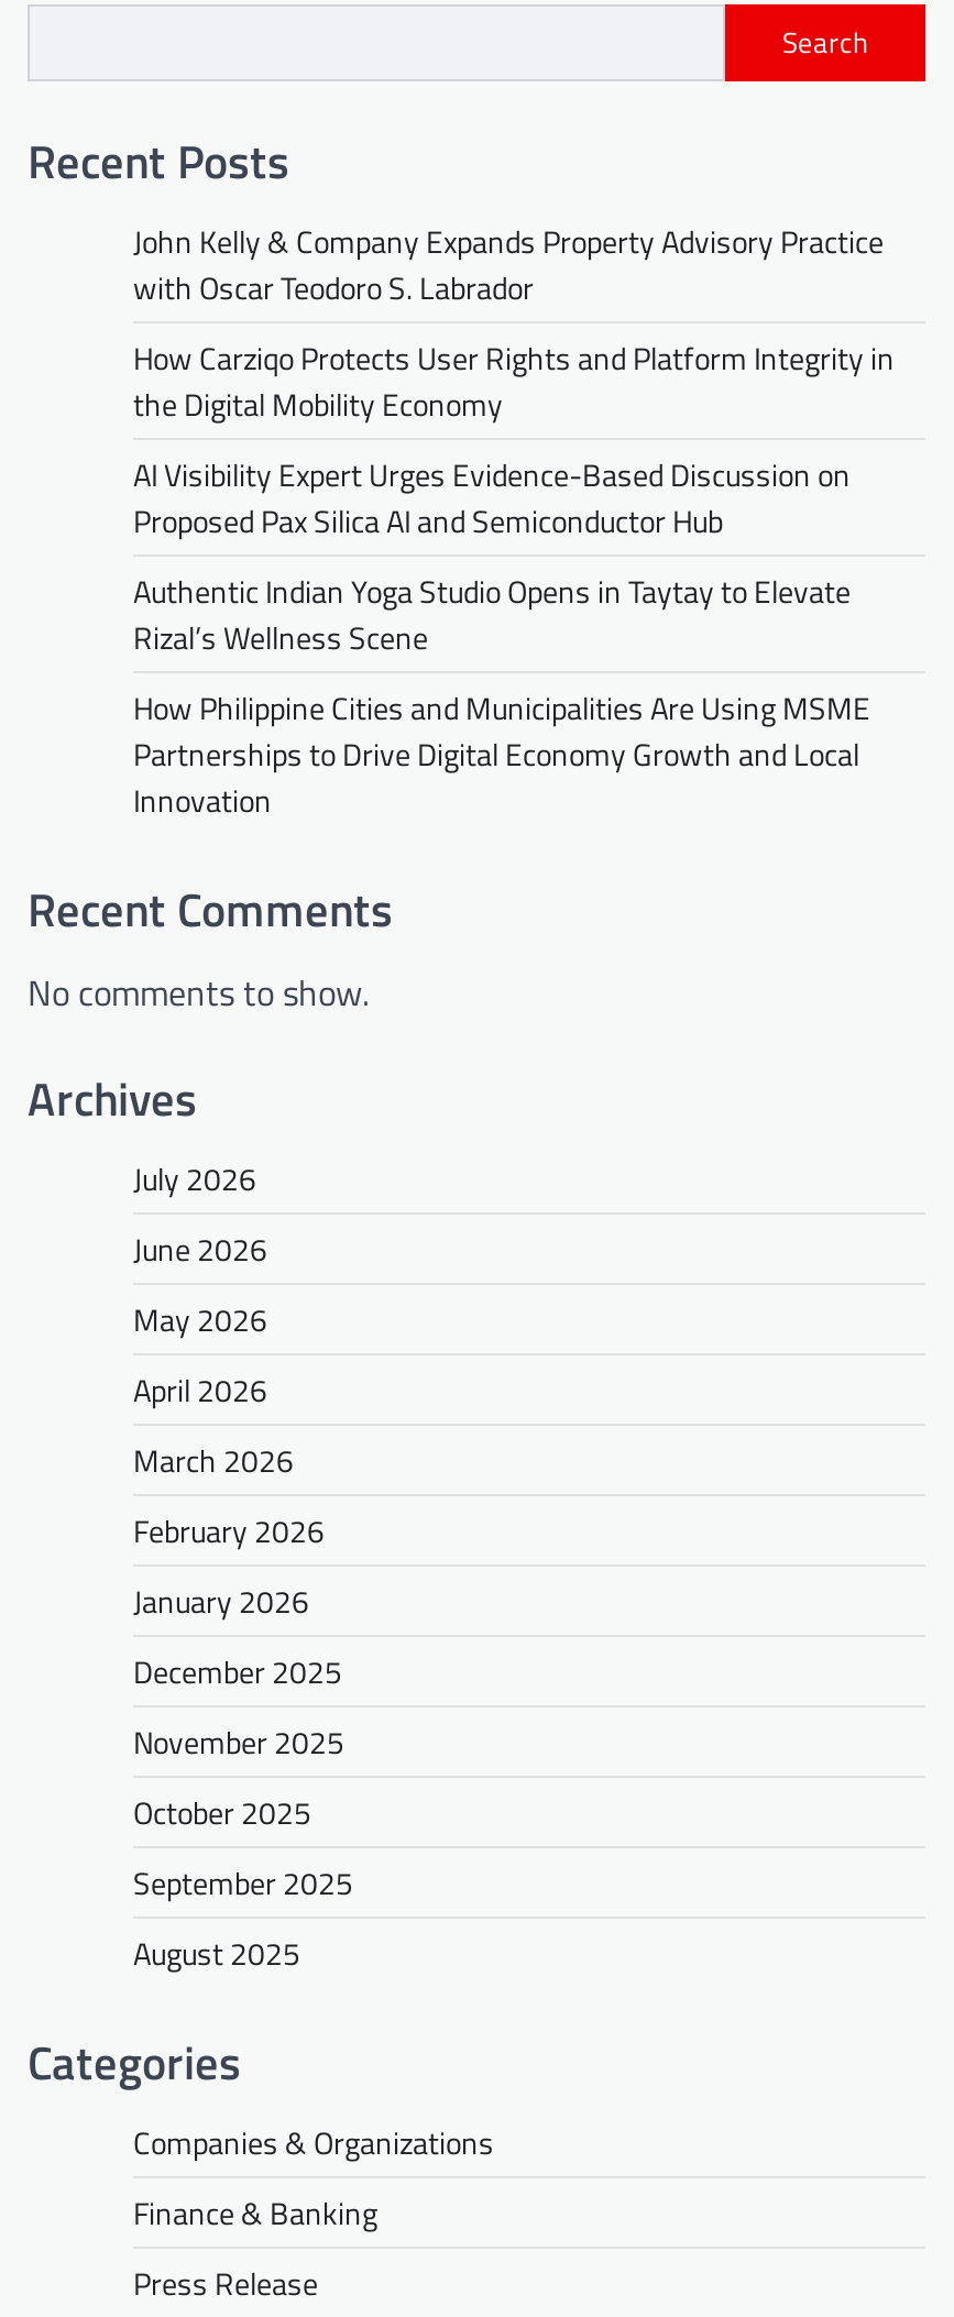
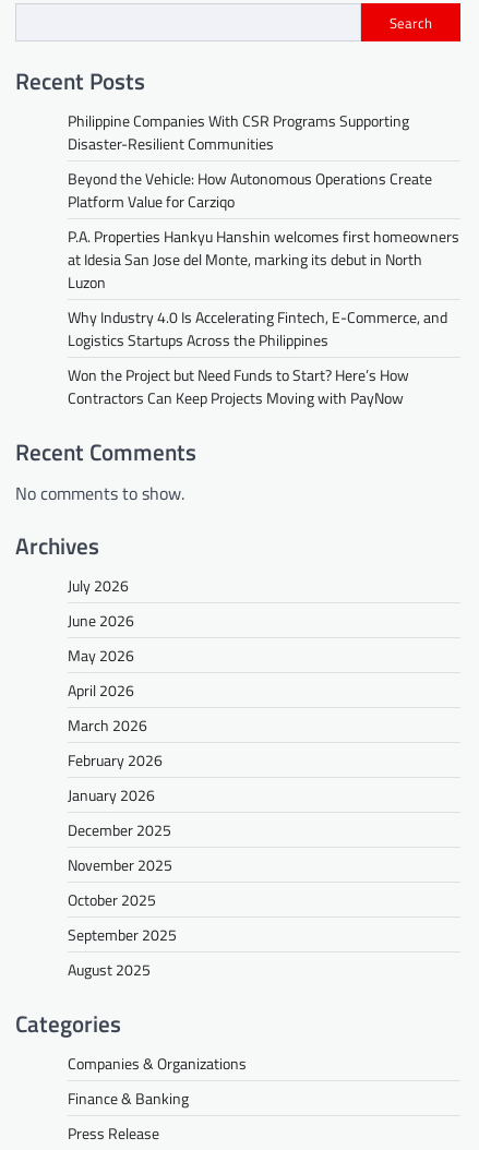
- John Kelly & Company Expands Property Advisory Practice
- with Oscar Teodoro S. Labrador
+ Philippine Companies With CSR Programs Supporting
+ Disaster-Resilient Communities

- How Carziqo Protects User Rights and Platform Integrity in
- the Digital Mobility Economy
+ Beyond the Vehicle: How Autonomous Operations Create
+ Platform Value for Carziqo

- AI Visibility Expert Urges Evidence-Based Discussion on
- Proposed Pax Silica AI and Semiconductor Hub
+ P.A. Properties Hankyu Hanshin welcomes first homeowners
+ at Idesia San Jose del Monte, marking its debut in North
+ Luzon

- Authentic Indian Yoga Studio Opens in Taytay to Elevate
- Rizal’s Wellness Scene
+ Why Industry 4.0 Is Accelerating Fintech, E-Commerce, and
+ Logistics Startups Across the Philippines

- How Philippine Cities and Municipalities Are Using MSME
- Partnerships to Drive Digital Economy Growth and Local
- Innovation
+ Won the Project but Need Funds to Start? Here’s How
+ Contractors Can Keep Projects Moving with PayNow
